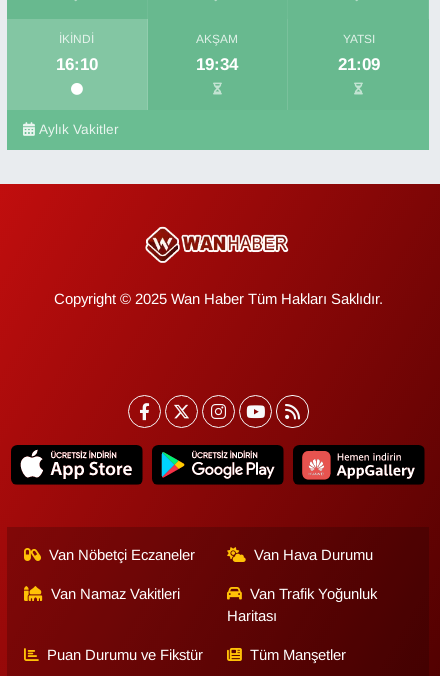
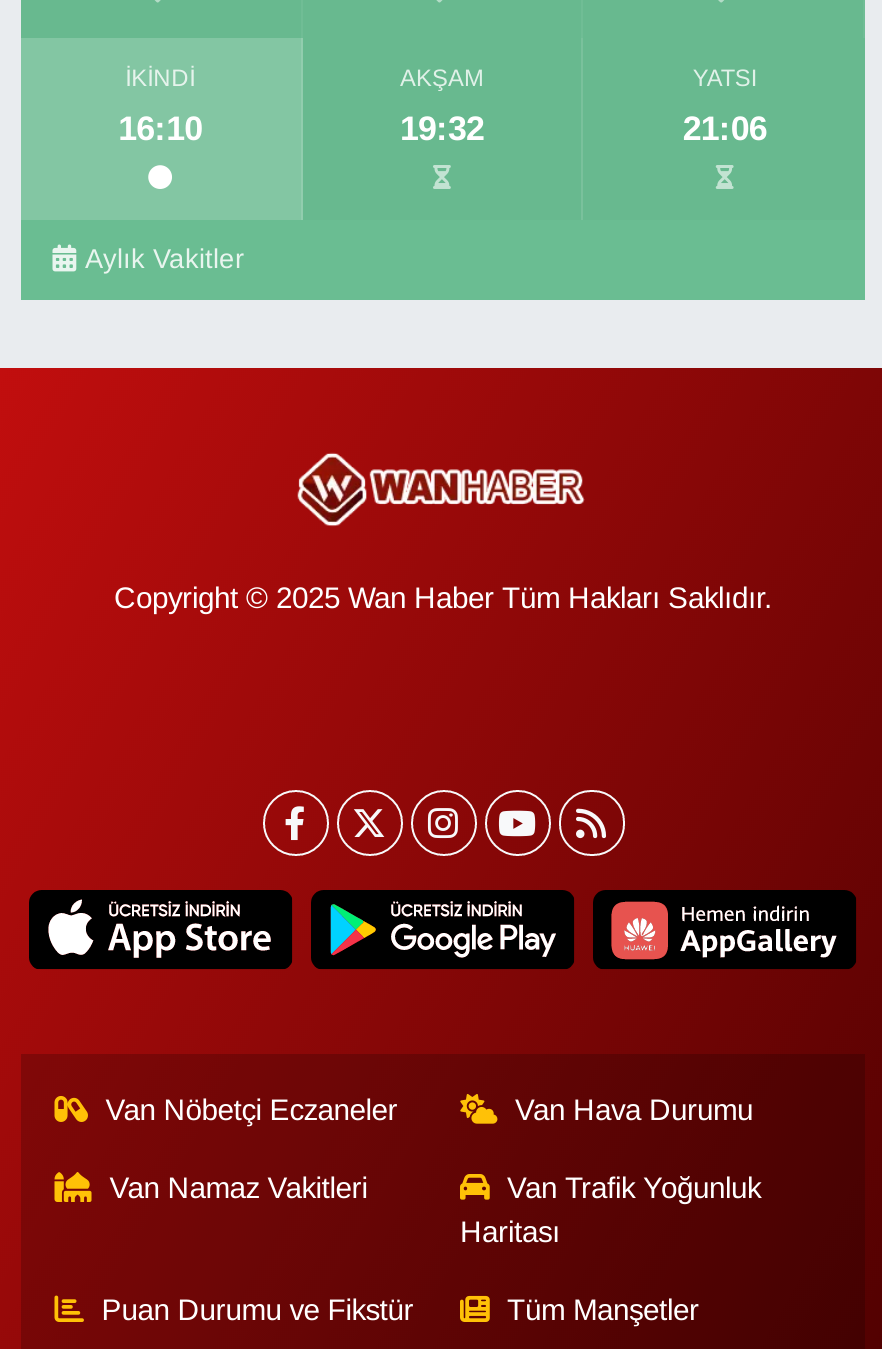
- 19:34
+ 19:32

- 21:09
+ 21:06
